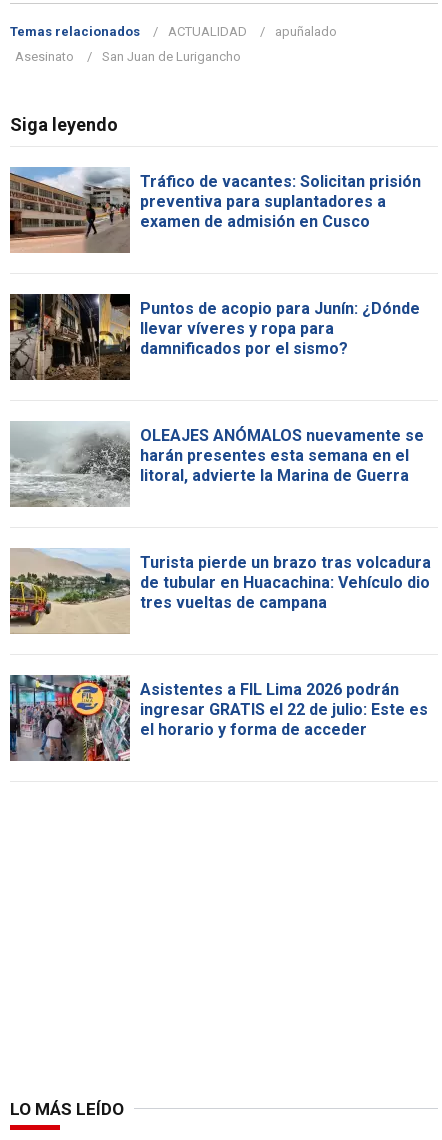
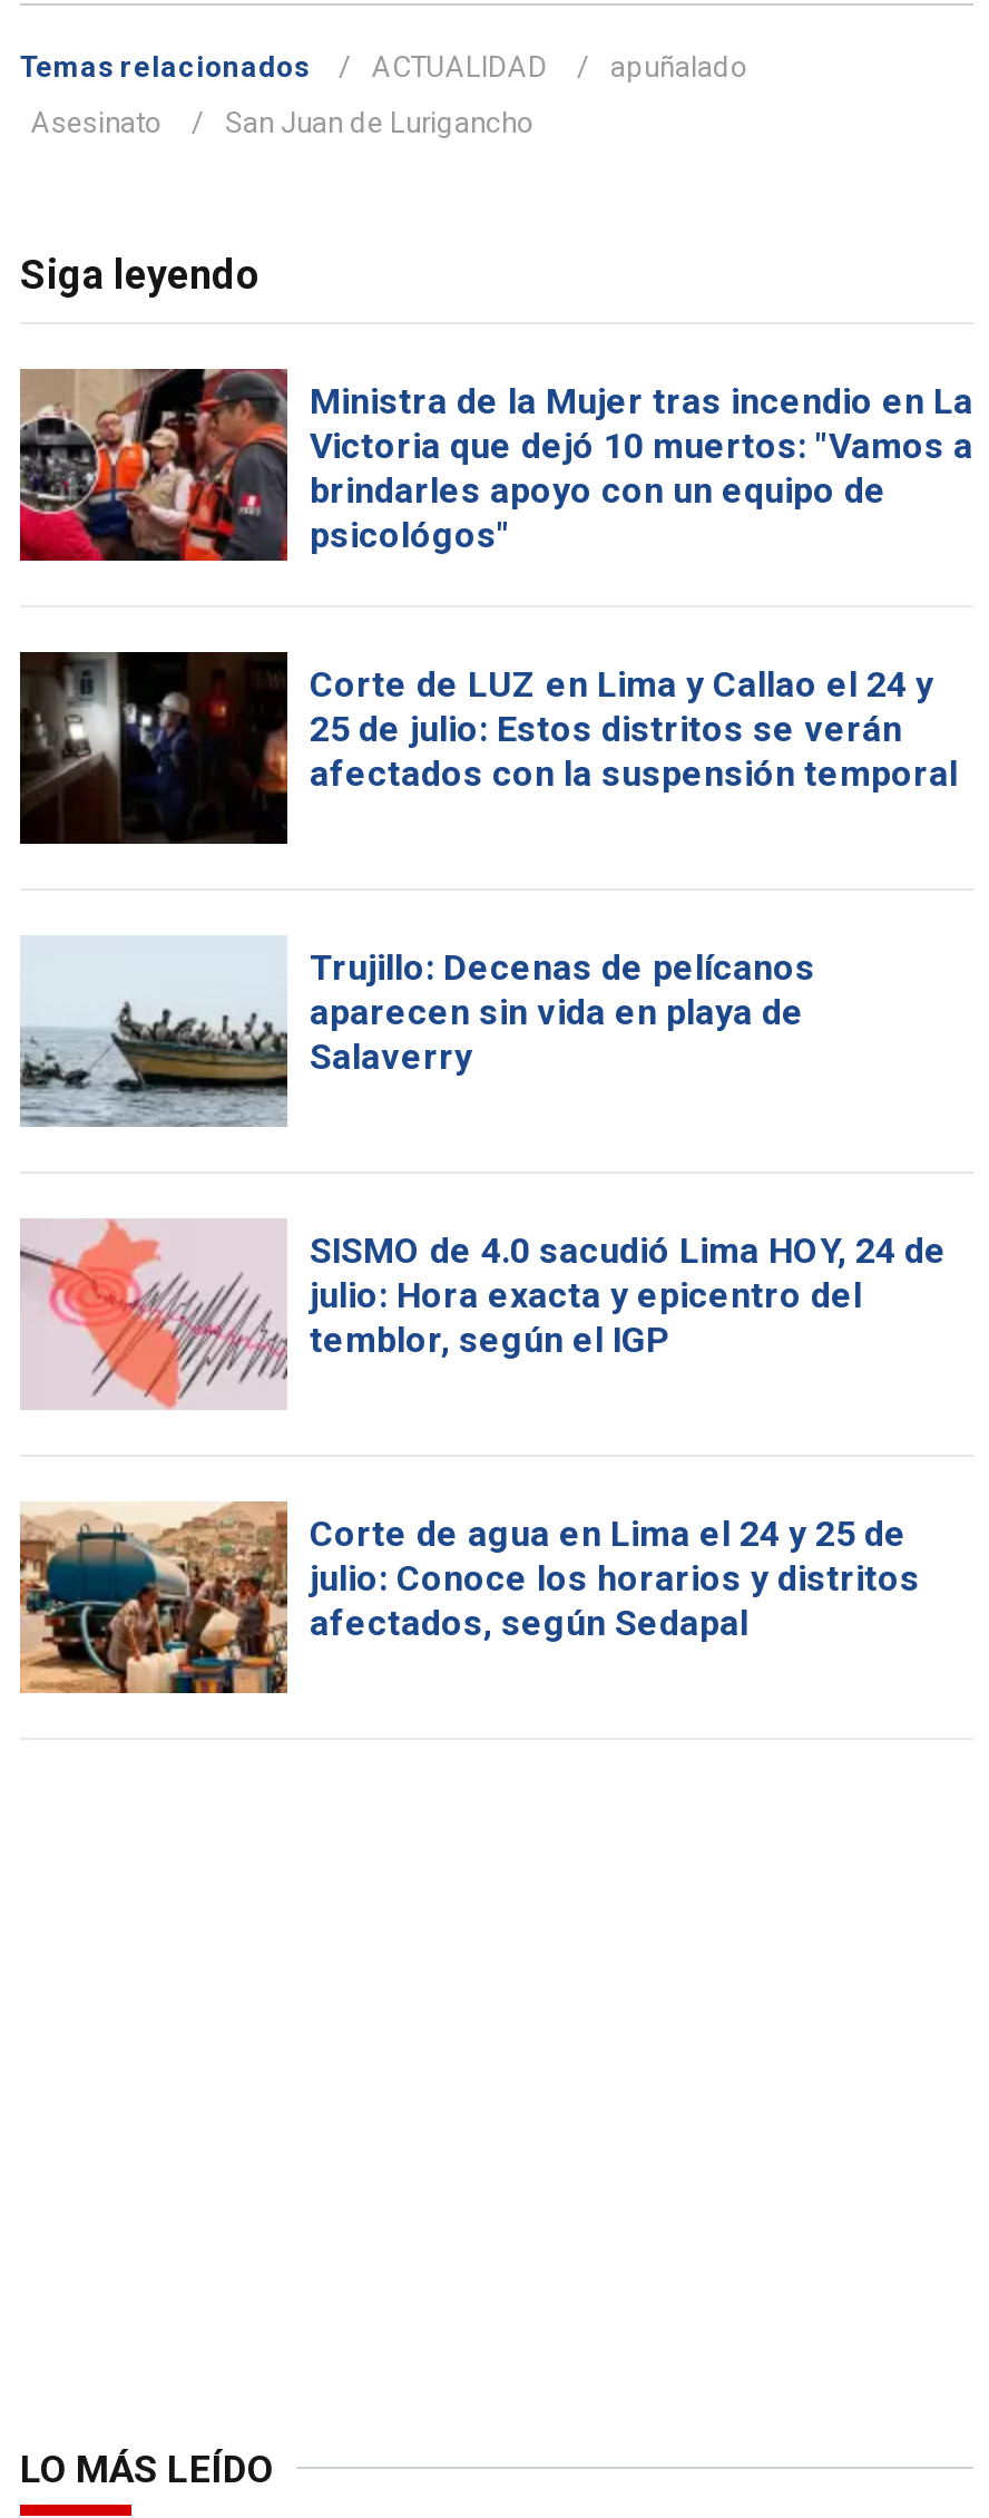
- [image]
- Tráfico de vacantes: Solicitan prisión
- preventiva para suplantadores a
- examen de admisión en Cusco
+ [image]
+ Ministra de la Mujer tras incendio en La
+ Victoria que dejó 10 muertos: "Vamos a
+ brindarles apoyo con un equipo de
+ psicológos"

- [image]
- Puntos de acopio para Junín: ¿Dónde
- llevar víveres y ropa para
- damnificados por el sismo?
+ [image]
+ Corte de LUZ en Lima y Callao el 24 y
+ 25 de julio: Estos distritos se verán
+ afectados con la suspensión temporal

- [image]
- OLEAJES ANÓMALOS nuevamente se
- harán presentes esta semana en el
- litoral, advierte la Marina de Guerra
+ [image]
+ Trujillo: Decenas de pelícanos
+ aparecen sin vida en playa de
+ Salaverry

- [image]
- Turista pierde un brazo tras volcadura
- de tubular en Huacachina: Vehículo dio
- tres vueltas de campana
+ [image]
+ SISMO de 4.0 sacudió Lima HOY, 24 de
+ julio: Hora exacta y epicentro del
+ temblor, según el IGP

- [image]
- Asistentes a FIL Lima 2026 podrán
- ingresar GRATIS el 22 de julio: Este es
- el horario y forma de acceder
+ [image]
+ Corte de agua en Lima el 24 y 25 de
+ julio: Conoce los horarios y distritos
+ afectados, según Sedapal
